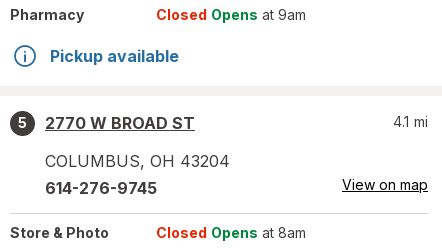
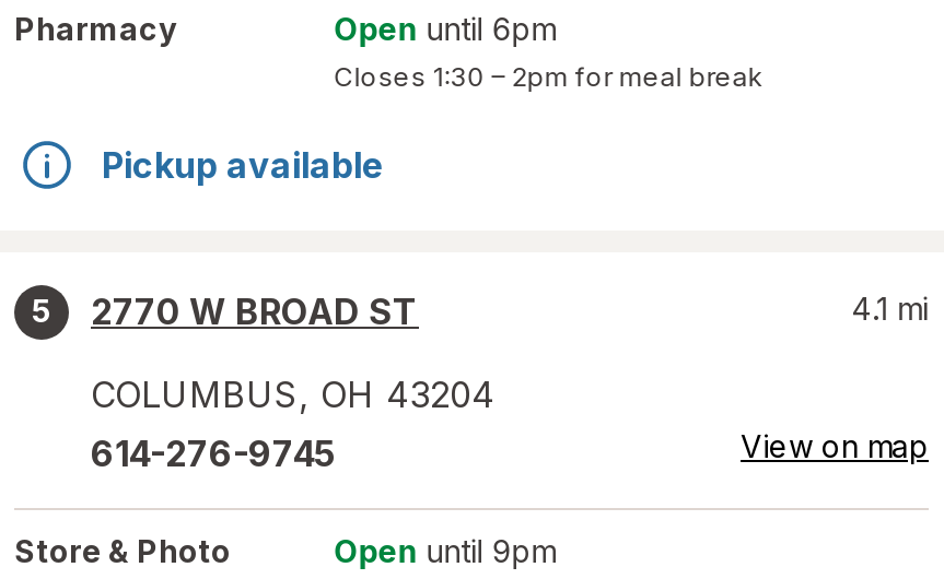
- Closed Opens at 9am
+ Open until 6pm
+ Closes 1:30 – 2pm for meal break

- Closed Opens at 8am
+ Open until 9pm
